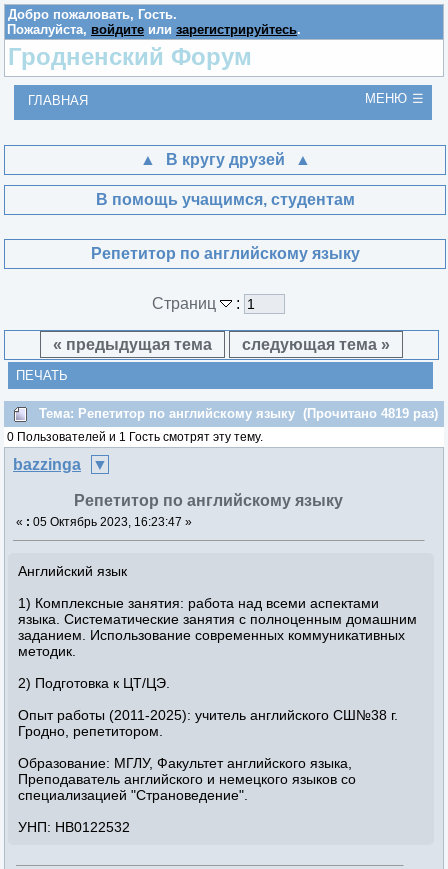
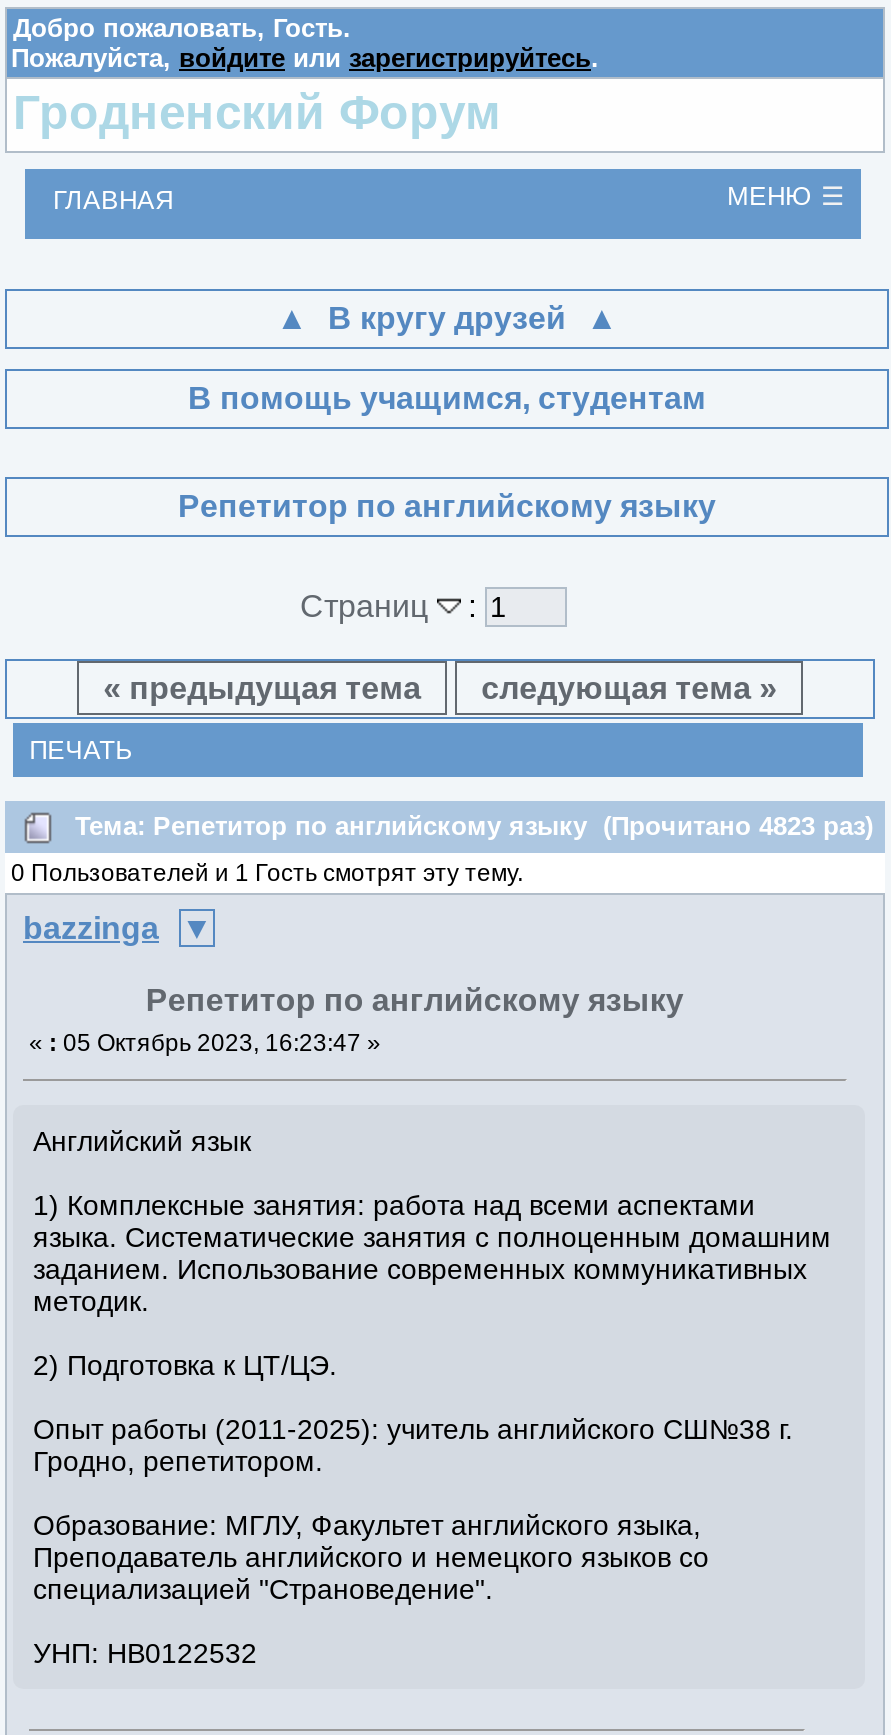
- Тема: Репетитор по английскому языку (Прочитано 4819 раз)
+ Тема: Репетитор по английскому языку (Прочитано 4823 раз)
